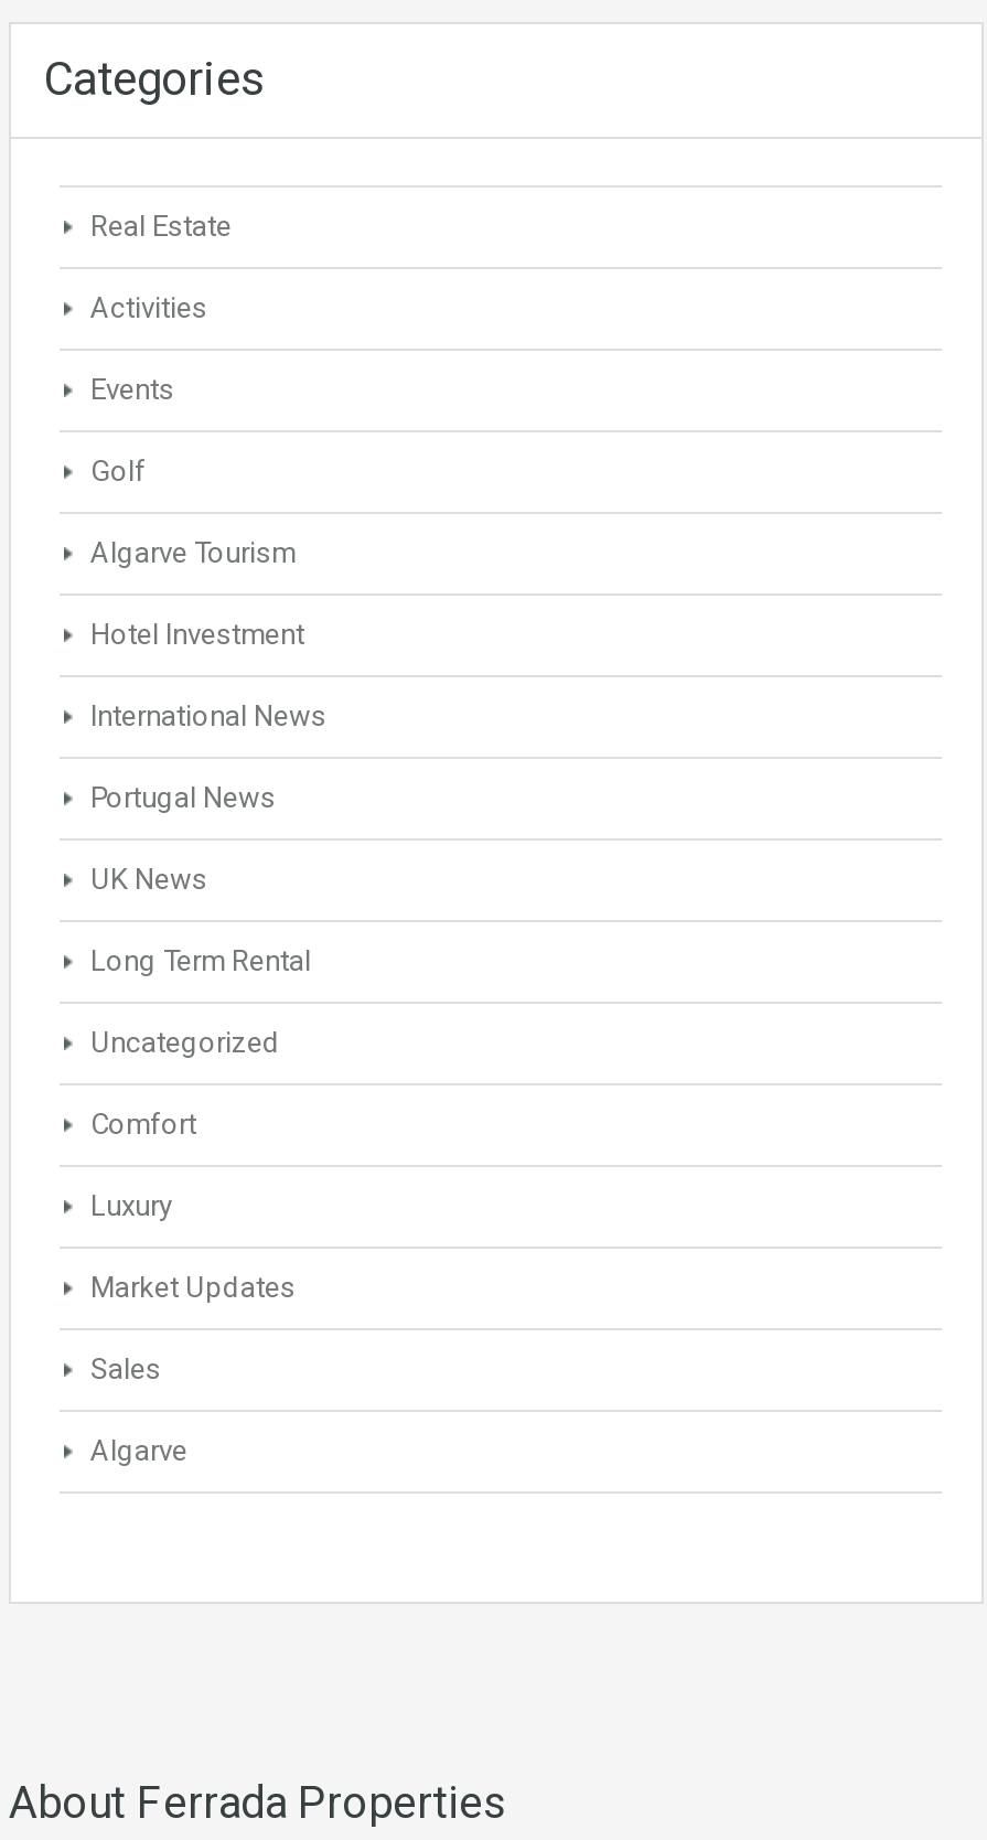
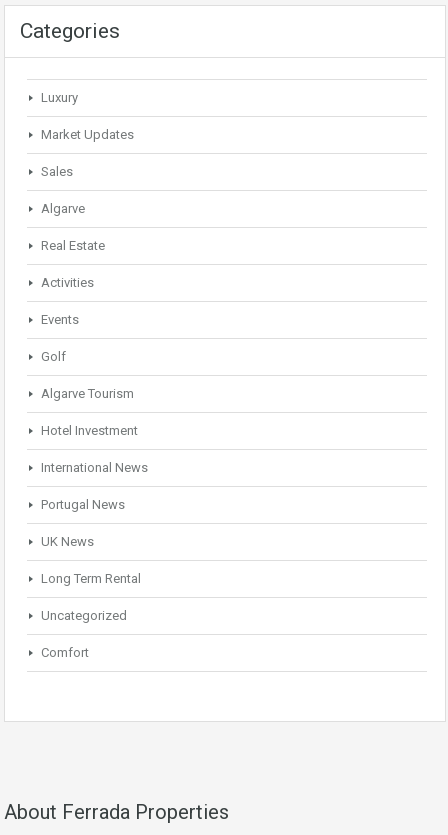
moved down: Real Estate | Activities | Events | ... | Uncategorized | Comfort

moved up: Luxury | Market Updates | Sales | Algarve
